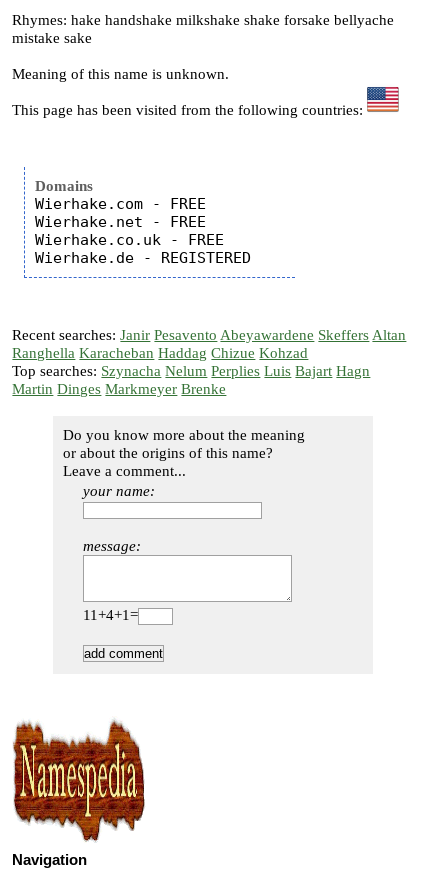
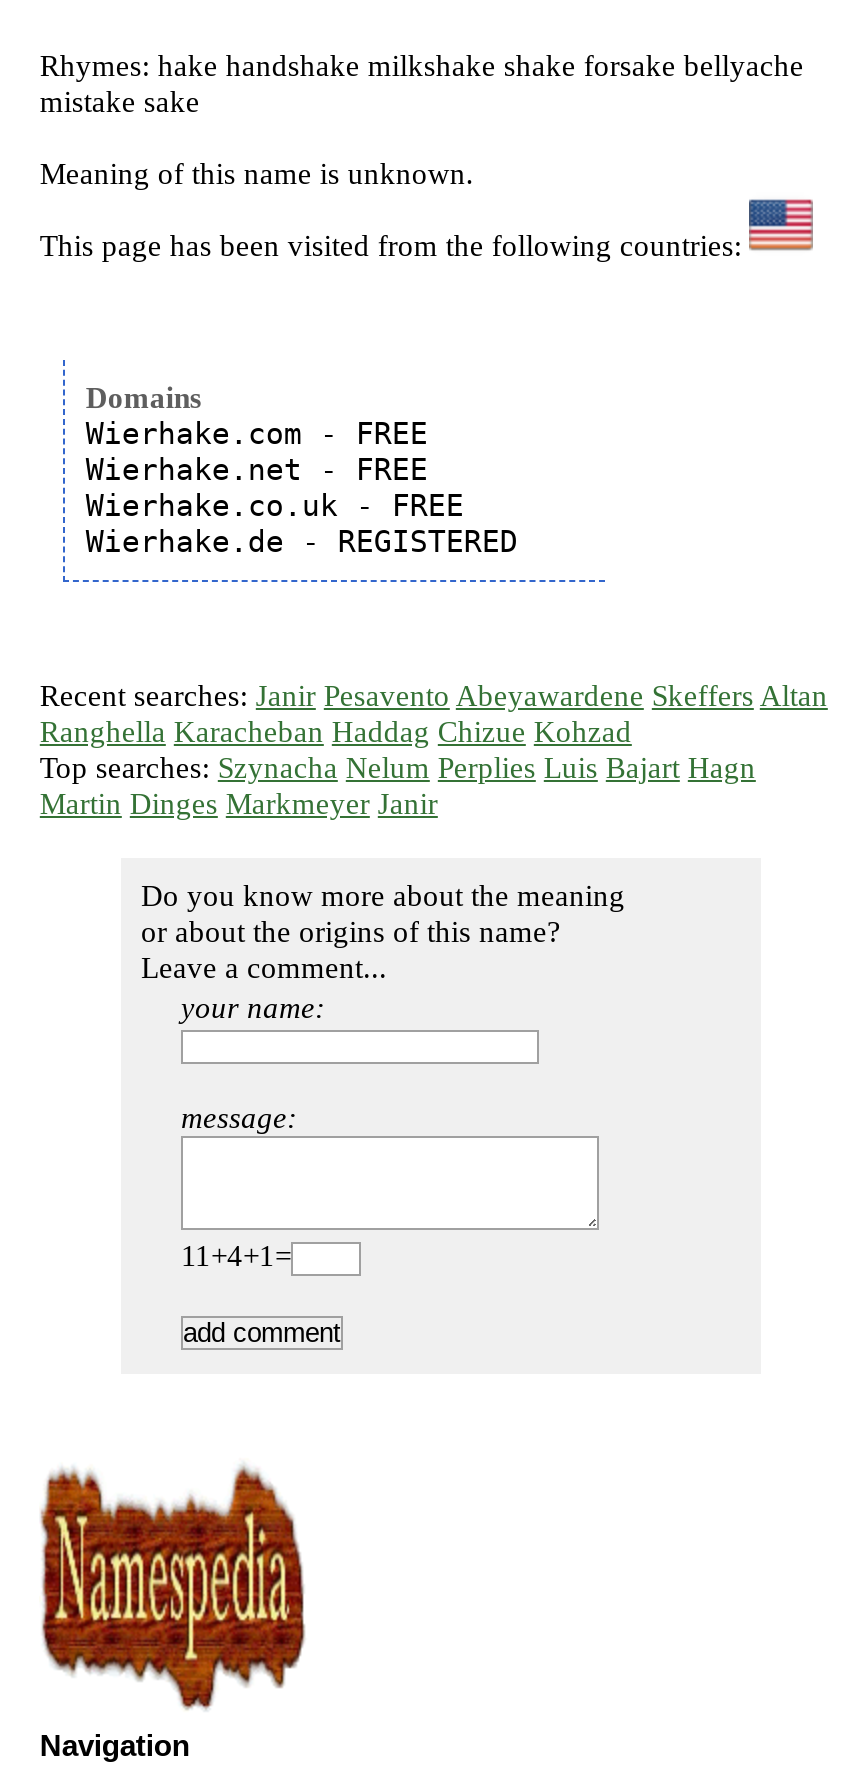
- Martin Dinges Markmeyer Brenke
+ Martin Dinges Markmeyer Janir
